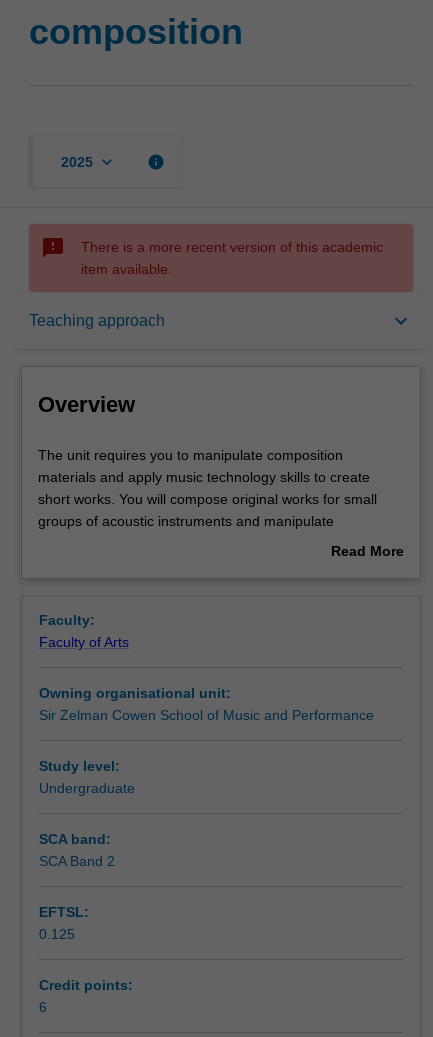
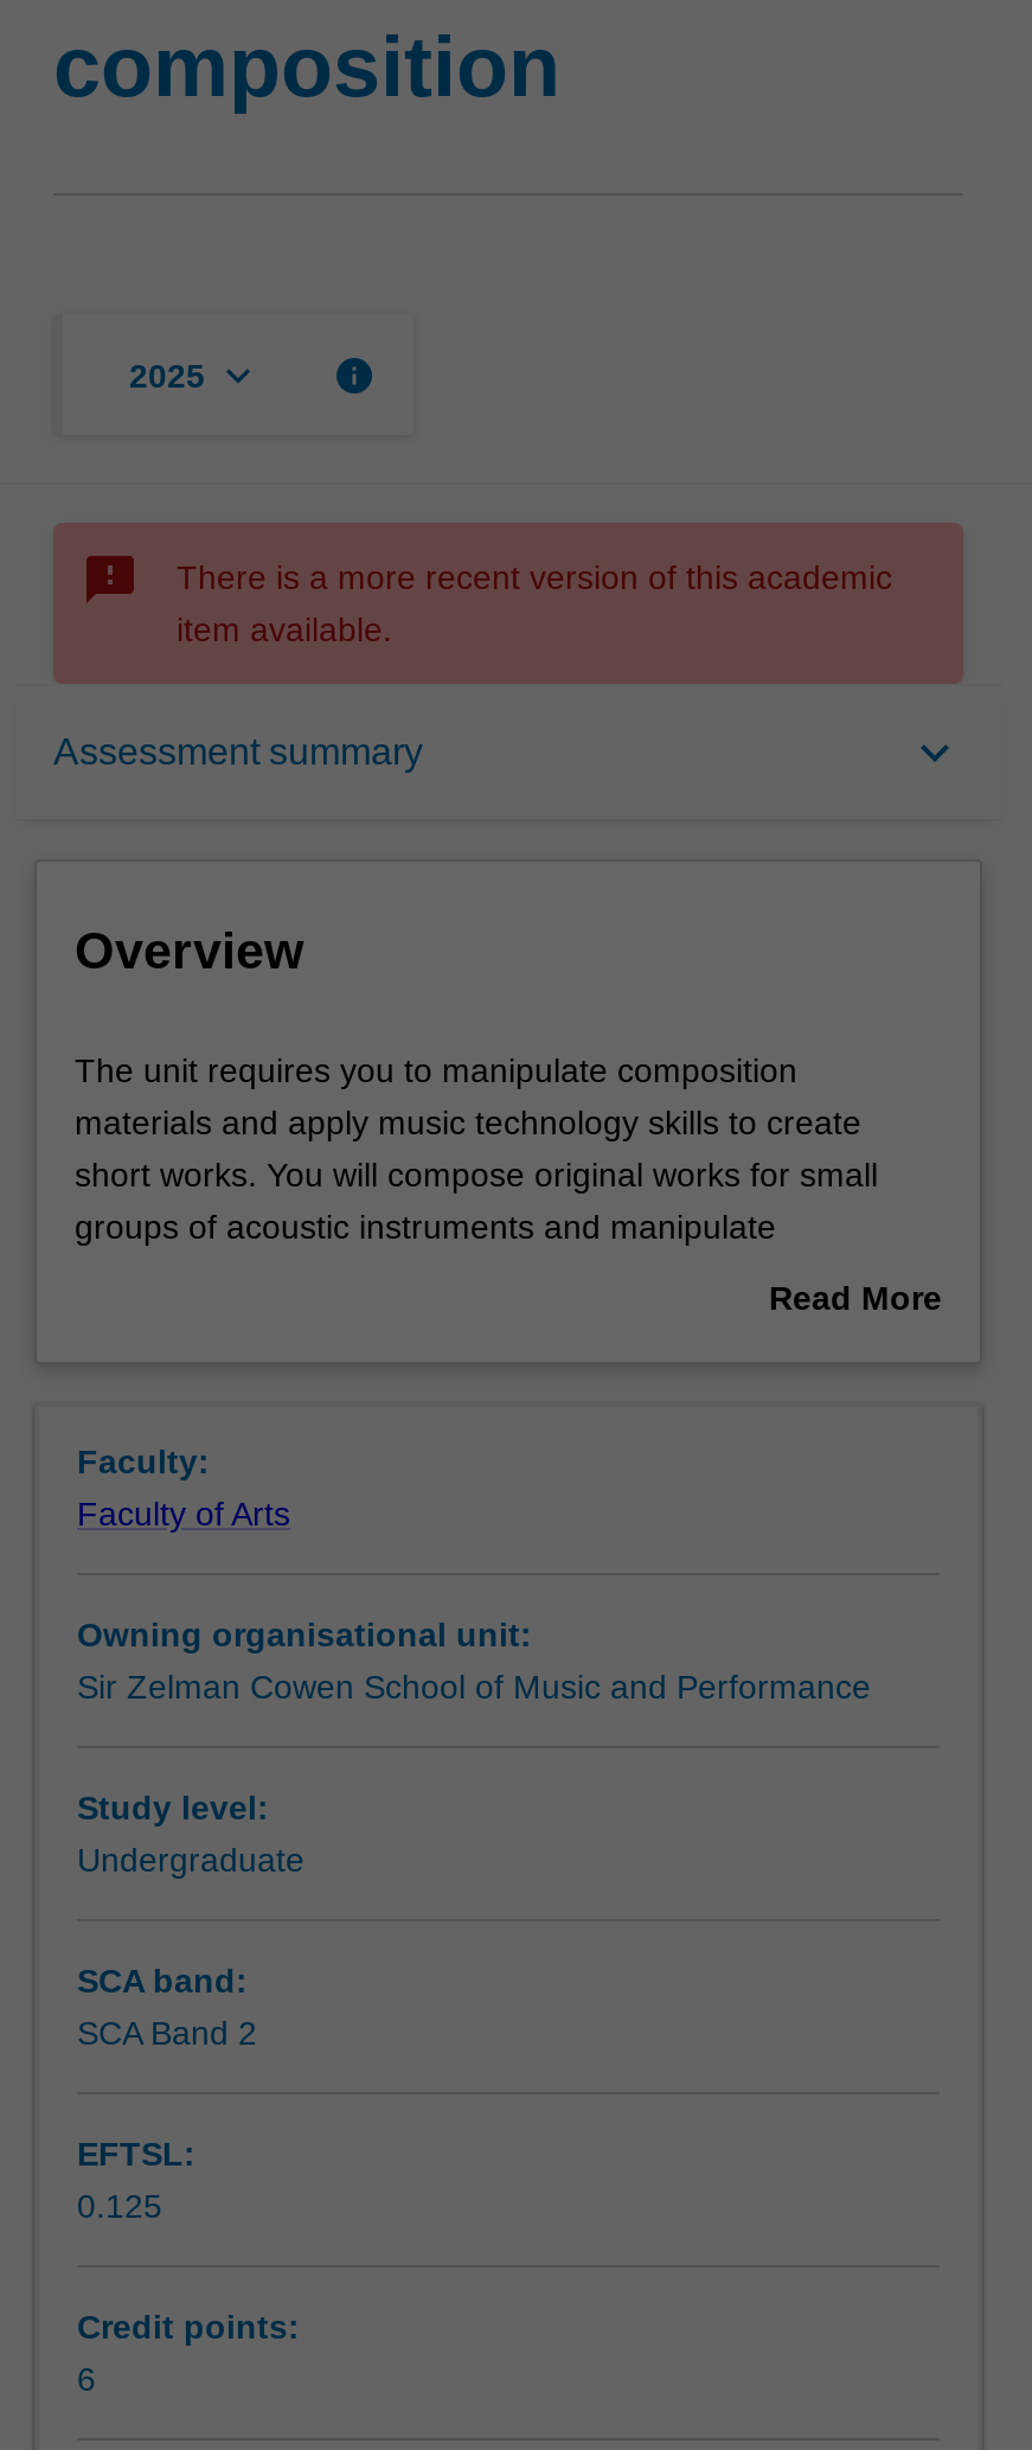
- Teaching approach
+ Assessment summary
